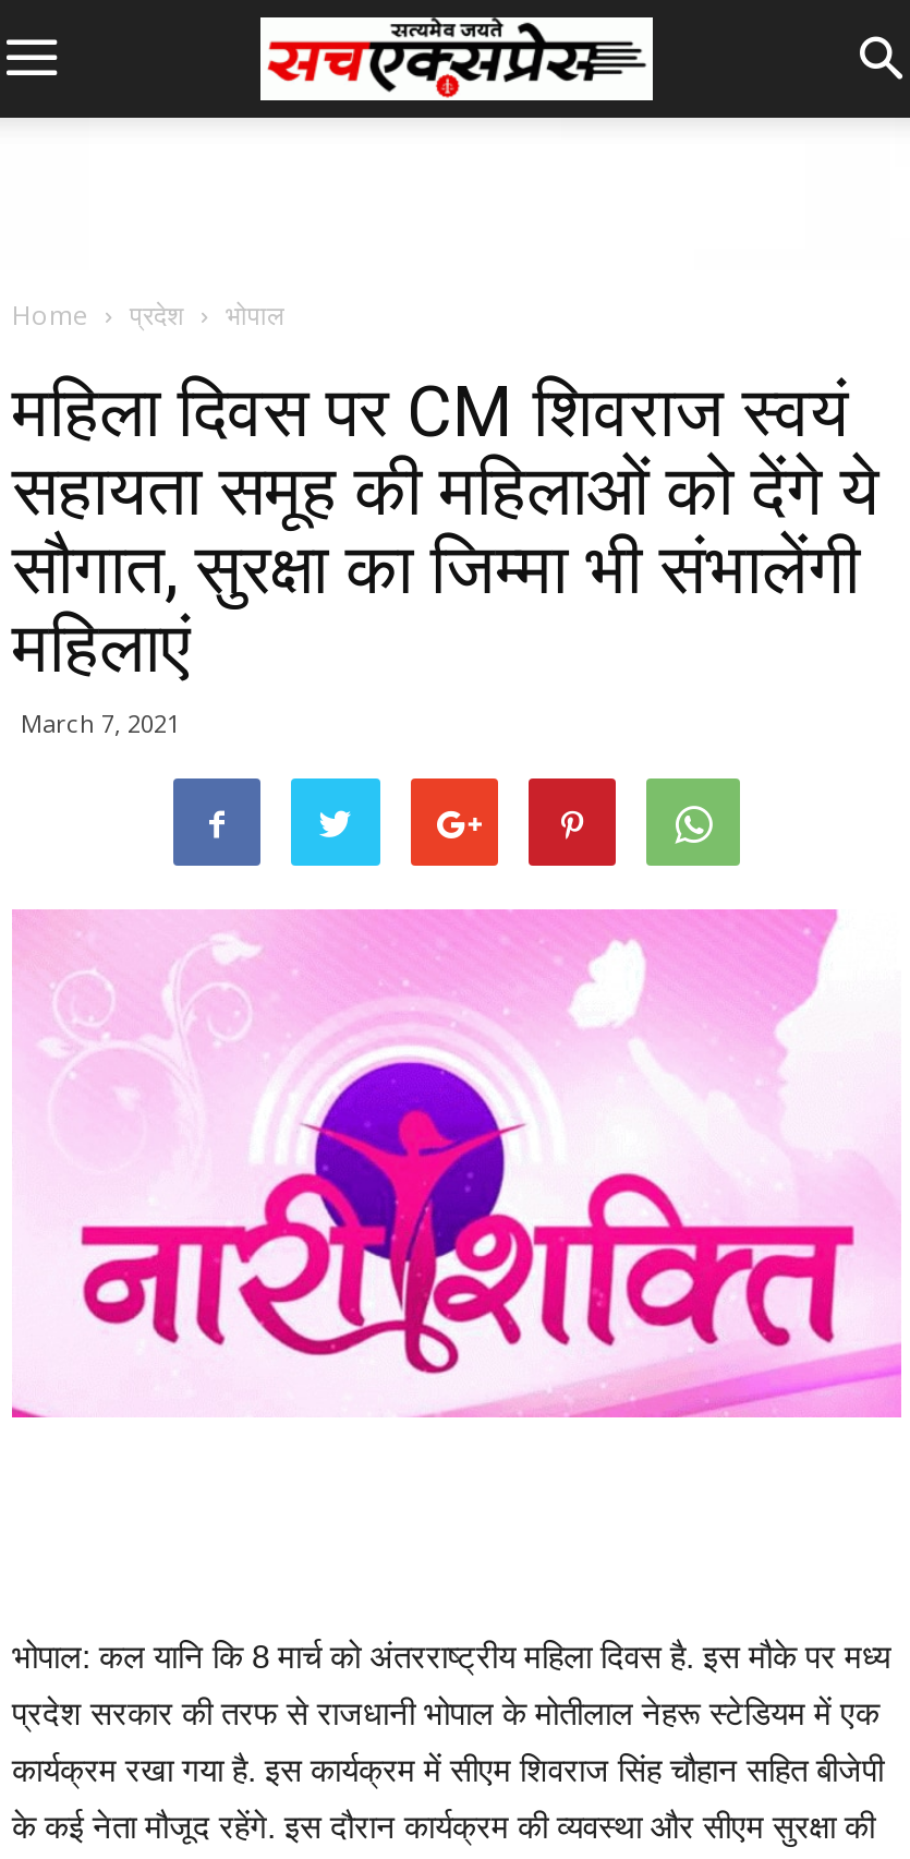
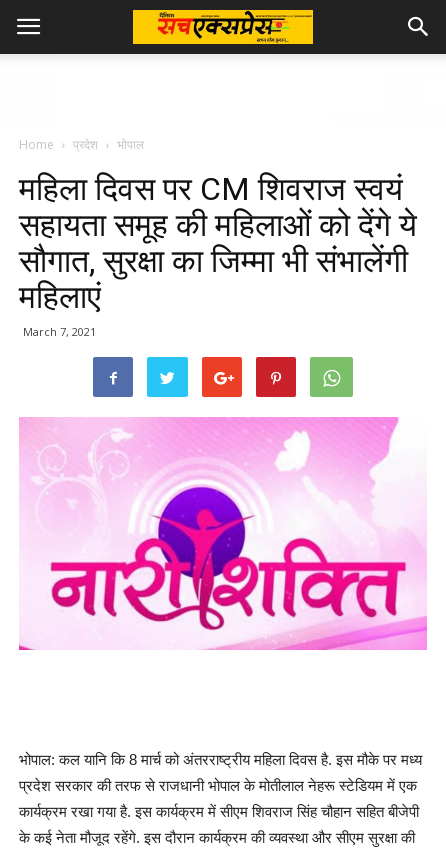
- [image]
+ [image]
